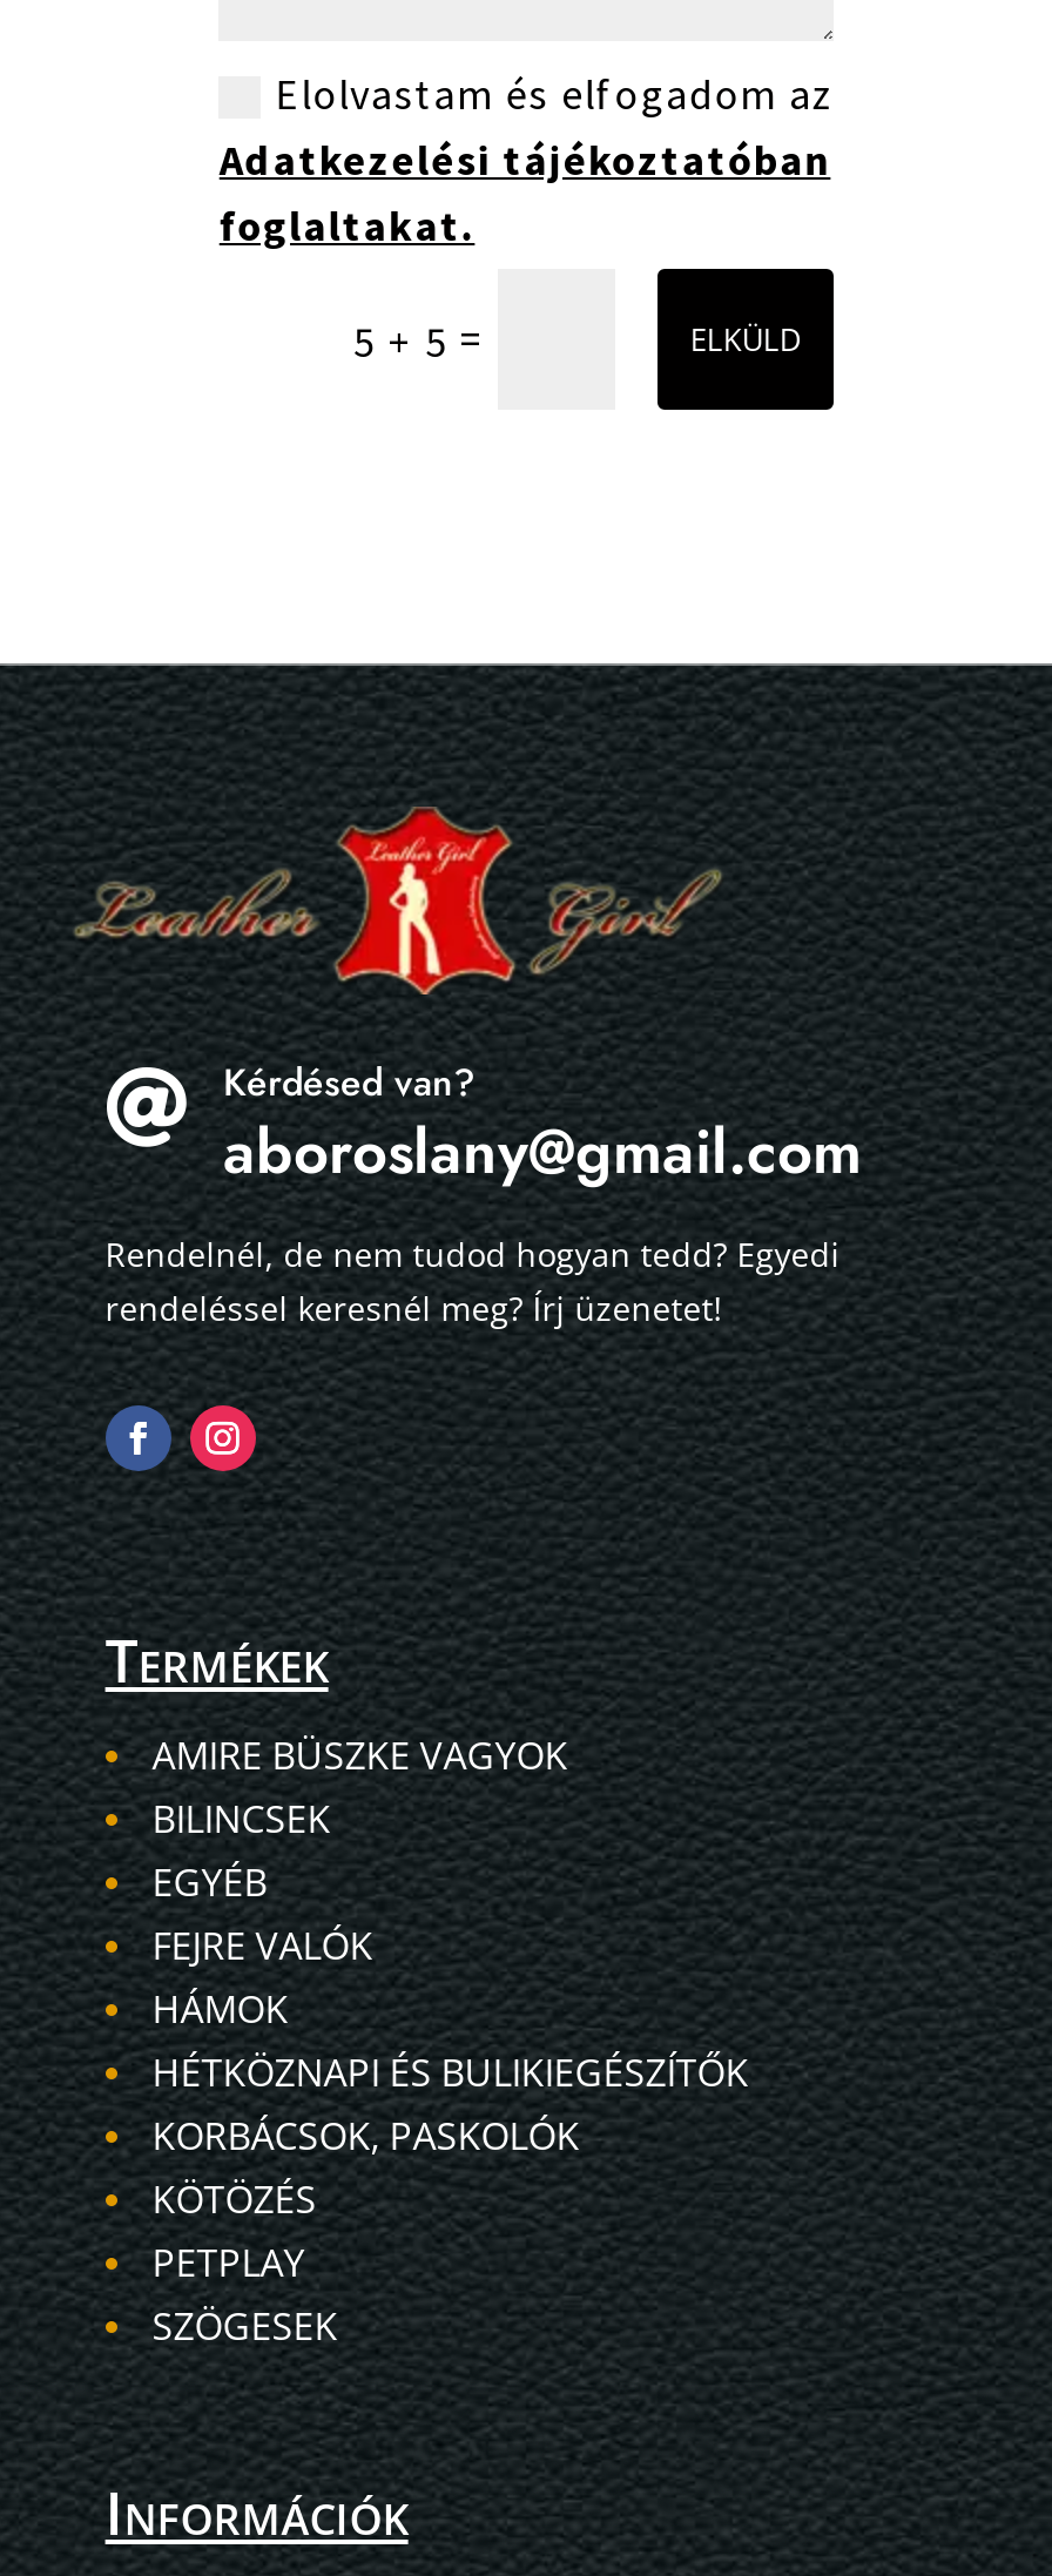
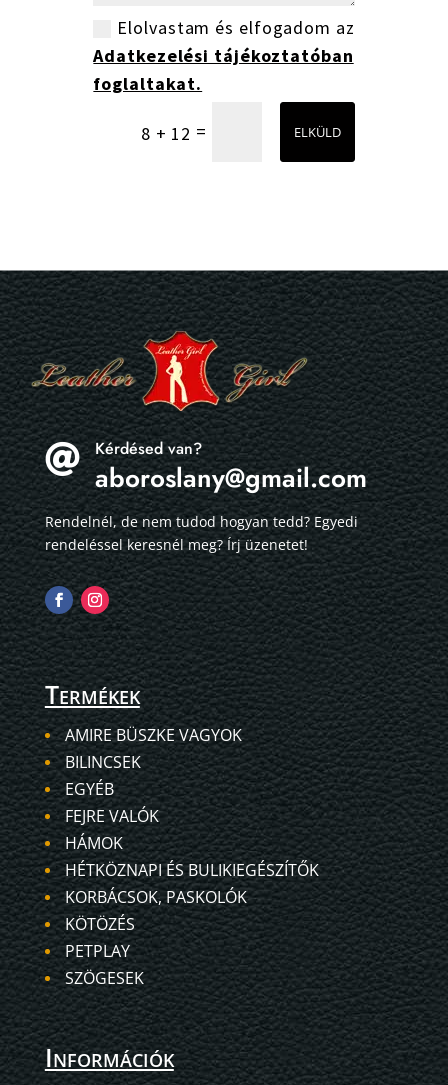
- 5 + 5 =
+ 8 + 12 =
